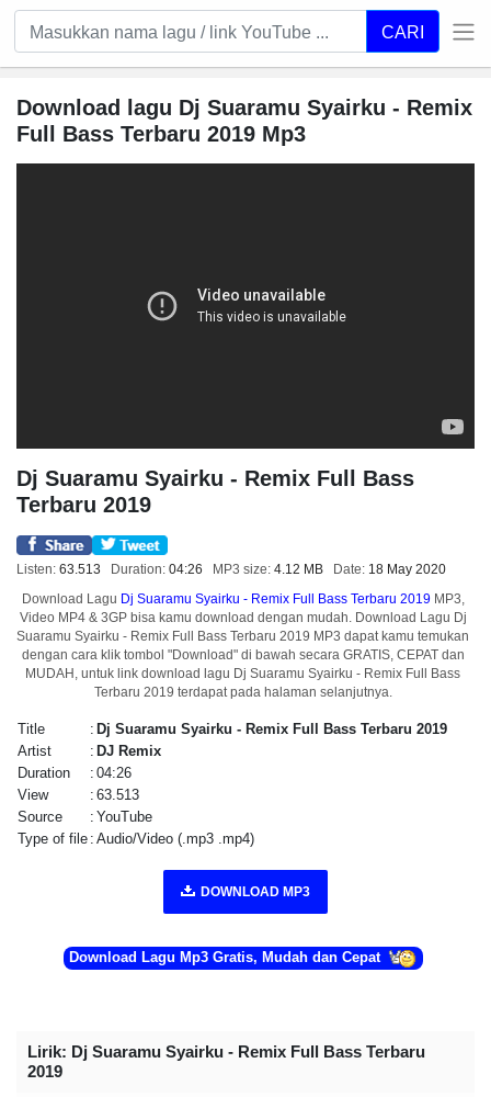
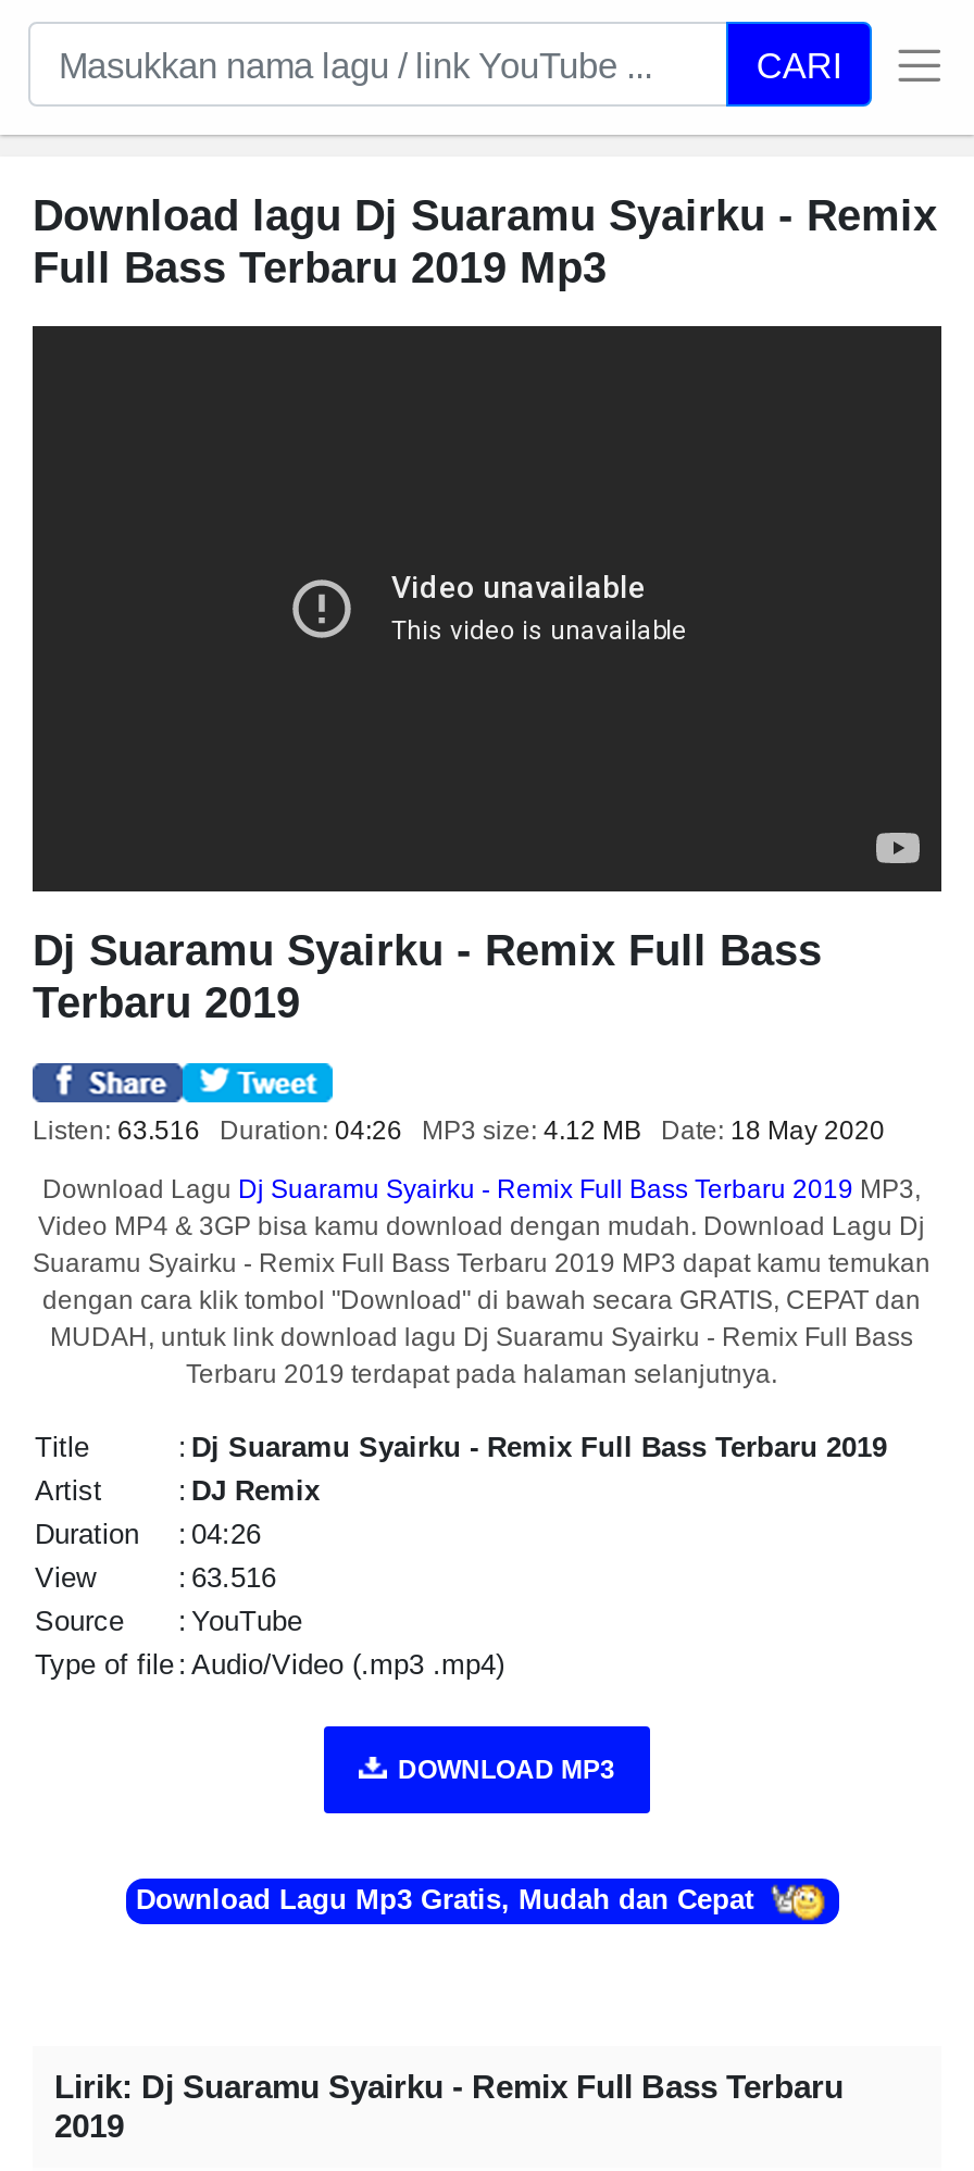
- Listen: 63.513 Duration: 04:26 MP3 size: 4.12 MB Date: 18 May 2020
+ Listen: 63.516 Duration: 04:26 MP3 size: 4.12 MB Date: 18 May 2020

- : 63.513
+ : 63.516
